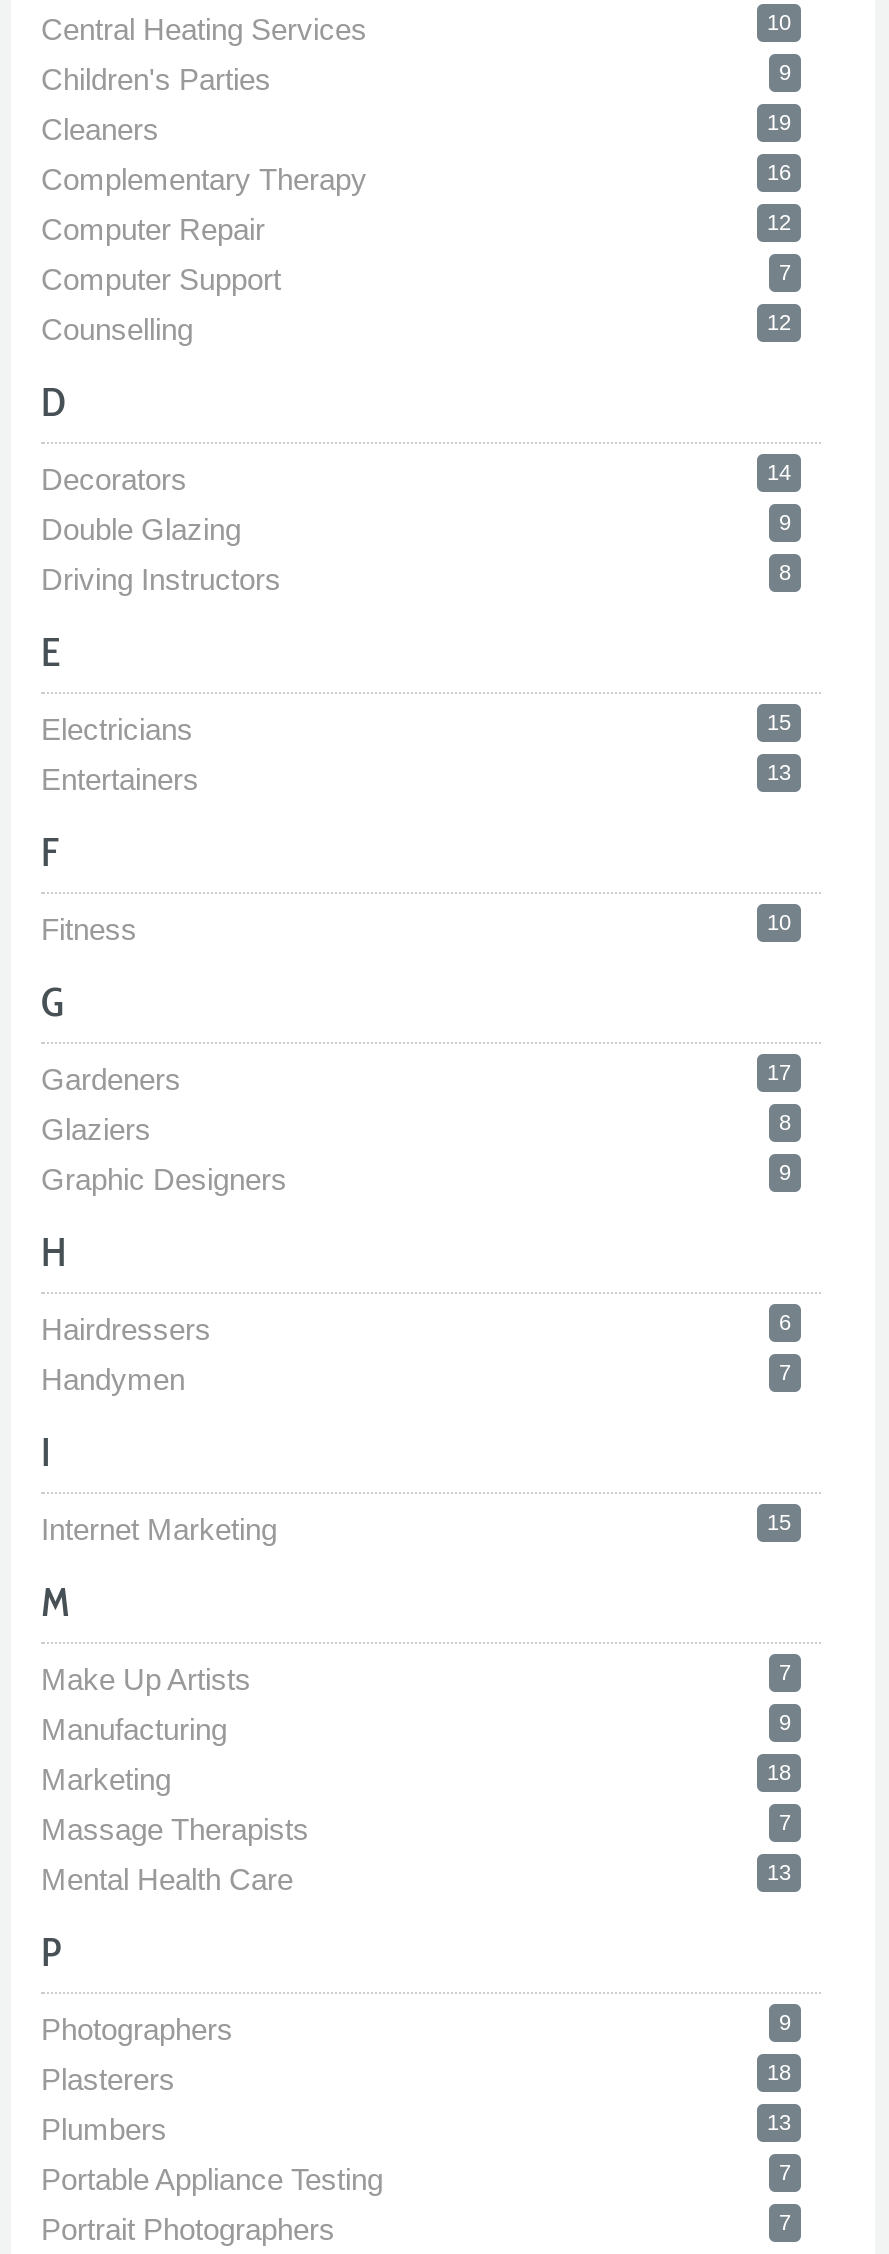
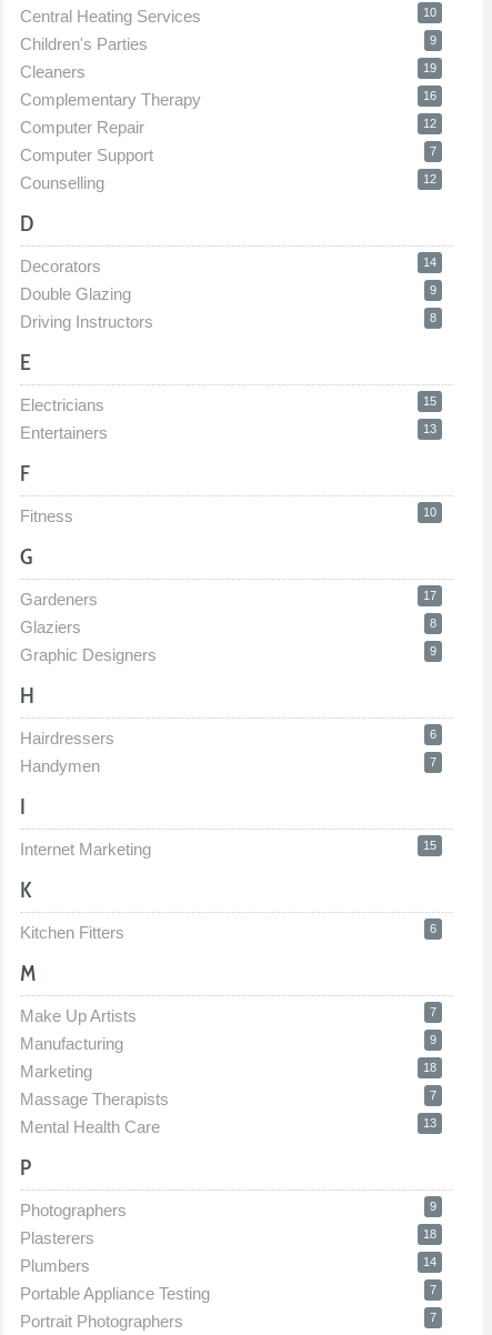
+ K
+ Kitchen Fitters
+ 6

- 13
+ 14
